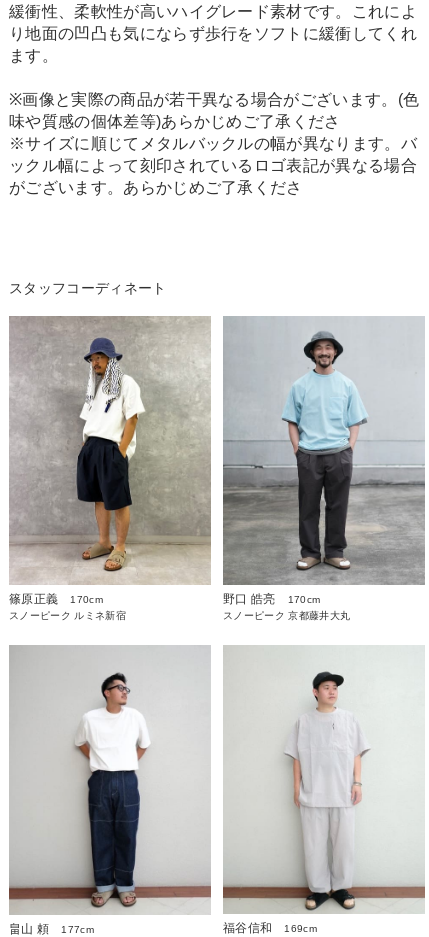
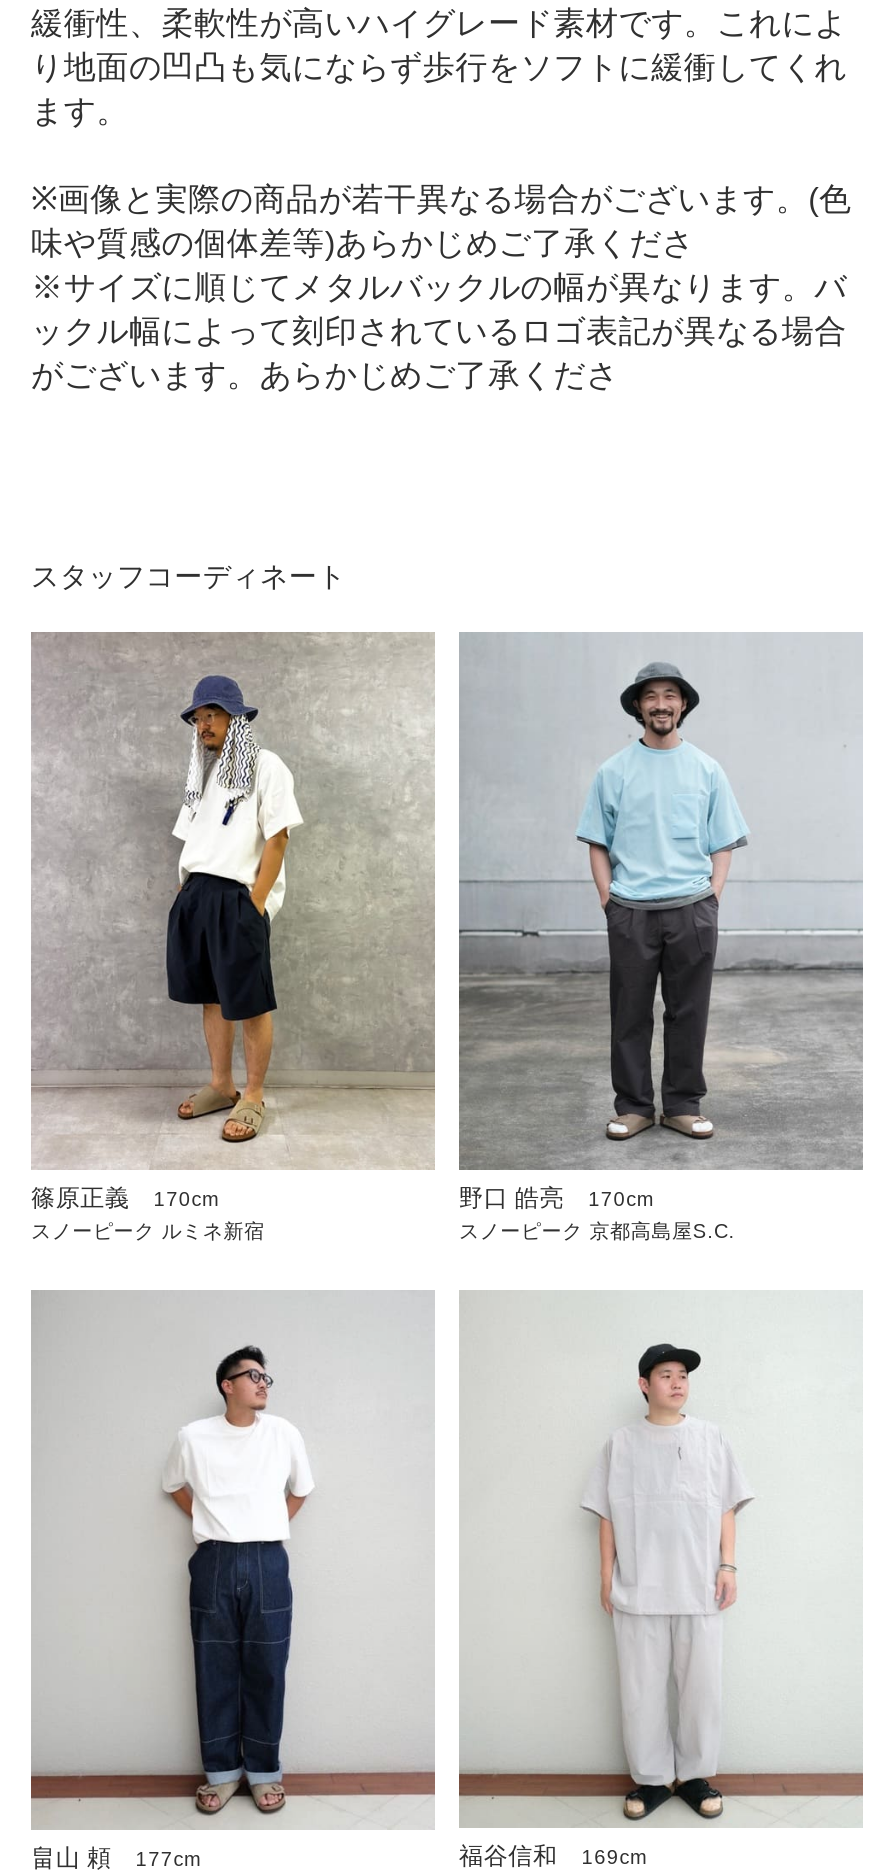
- スノーピーク 京都藤井大丸
+ スノーピーク 京都高島屋S.C.
